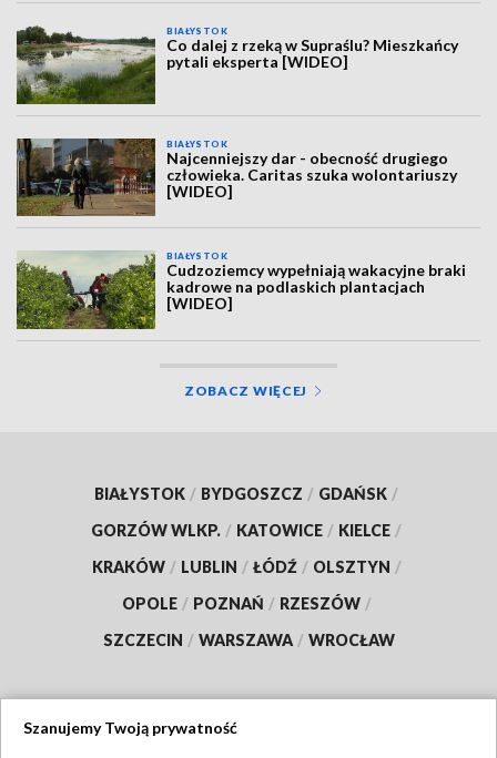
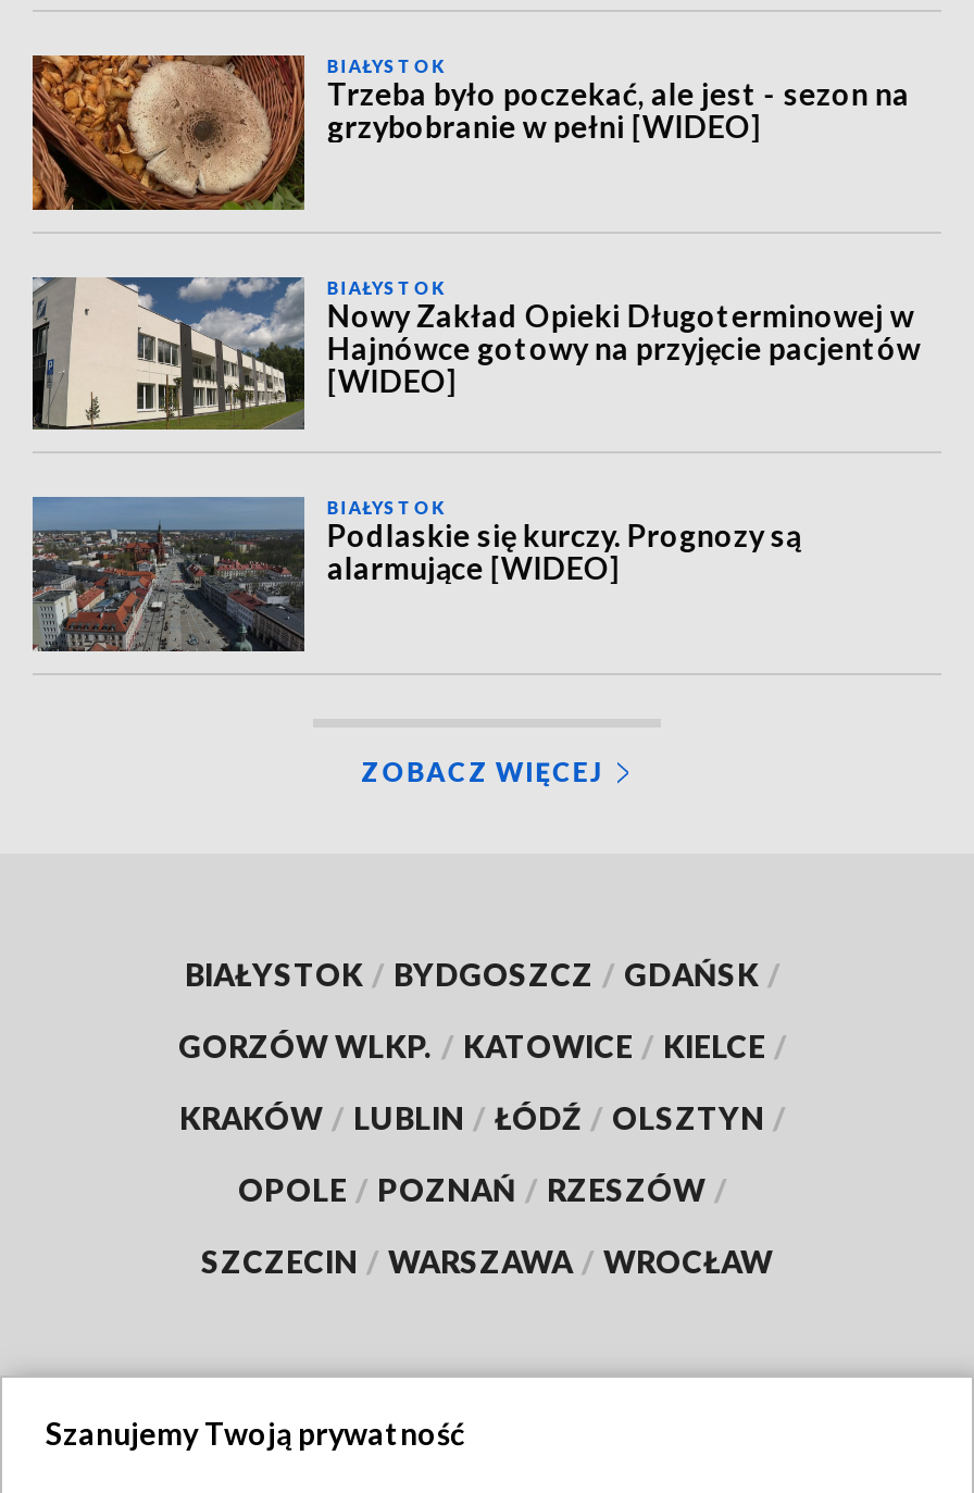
- [image]
- Co dalej z rzeką w Supraślu? Mieszkańcy
- pytali eksperta [WIDEO]
+ [image]
+ Trzeba było poczekać, ale jest - sezon na
+ grzybobranie w pełni [WIDEO]

- [image]
- Najcenniejszy dar - obecność drugiego
- człowieka. Caritas szuka wolontariuszy
+ [image]
+ Nowy Zakład Opieki Długoterminowej w
+ Hajnówce gotowy na przyjęcie pacjentów

- [image]
- Cudzoziemcy wypełniają wakacyjne braki
- kadrowe na podlaskich plantacjach
- [WIDEO]
+ [image]
+ Podlaskie się kurczy. Prognozy są
+ alarmujące [WIDEO]
